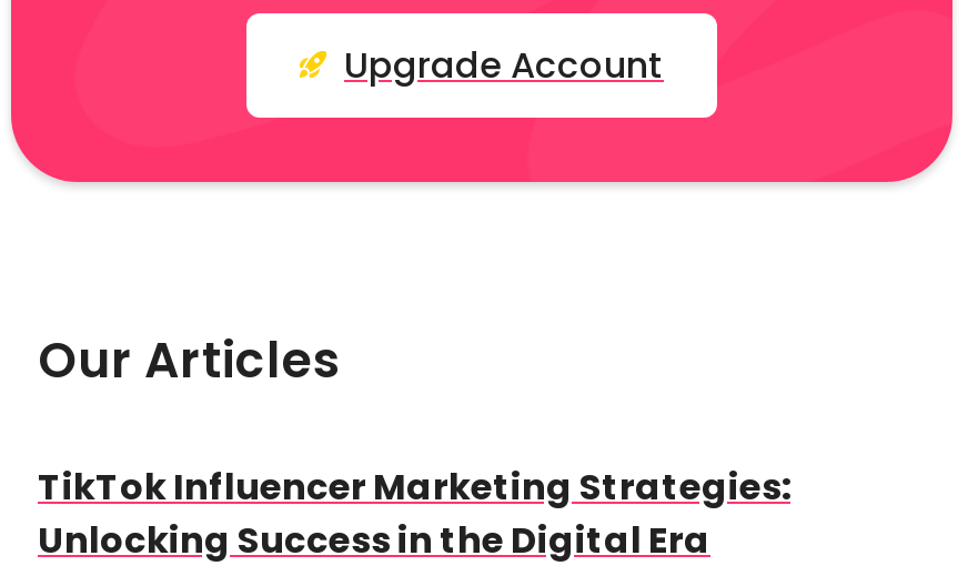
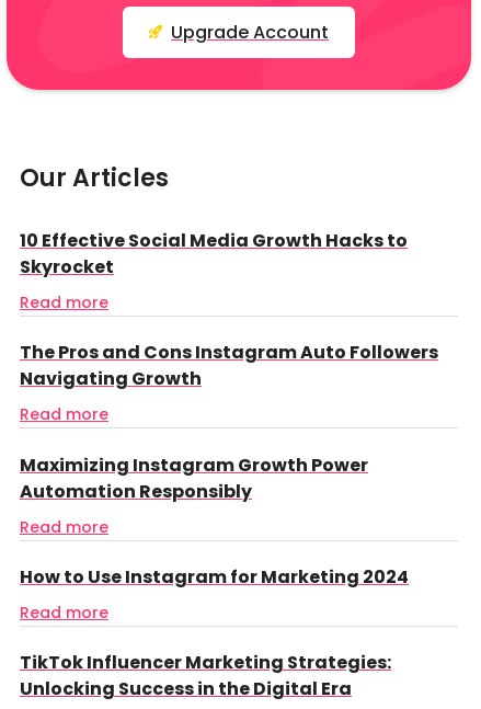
+ 10 Effective Social Media Growth Hacks to
+ Skyrocket
+ Read more
+ The Pros and Cons Instagram Auto Followers
+ Navigating Growth
+ Read more
+ Maximizing Instagram Growth Power
+ Automation Responsibly
+ Read more
+ How to Use Instagram for Marketing 2024
+ Read more
